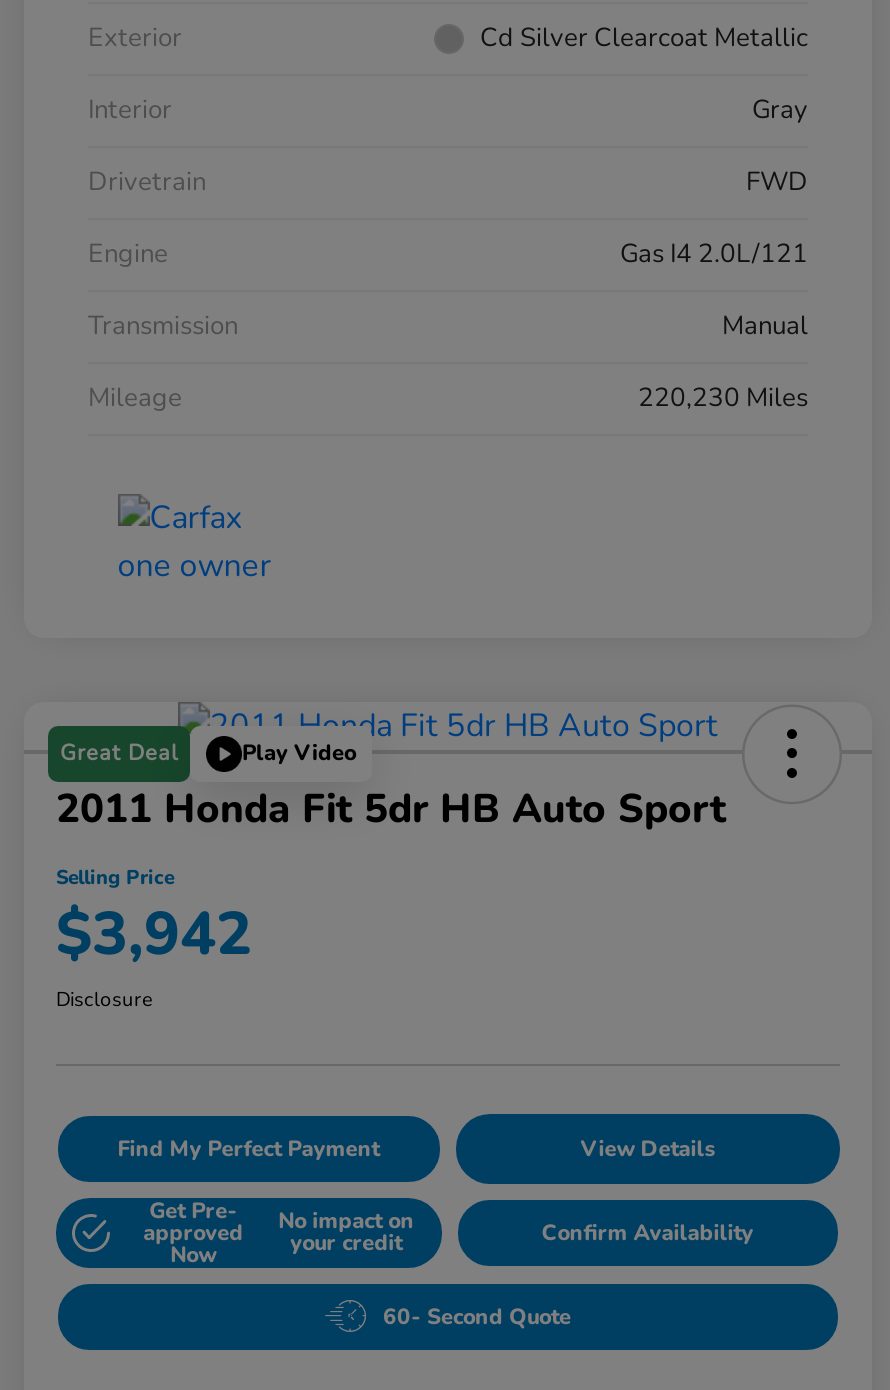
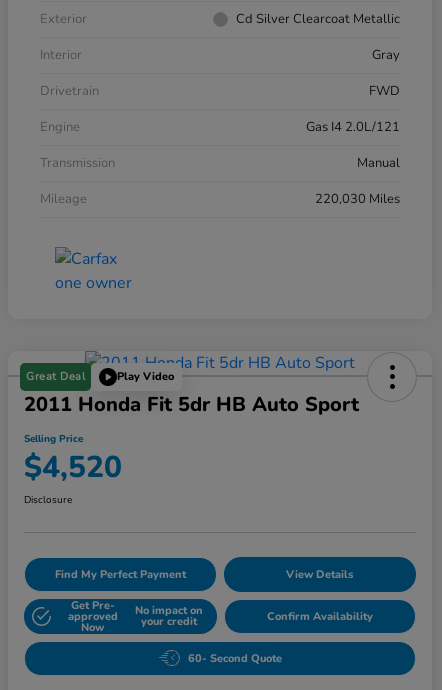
- 220,230 Miles
+ 220,030 Miles

- $3,942
+ $4,520
